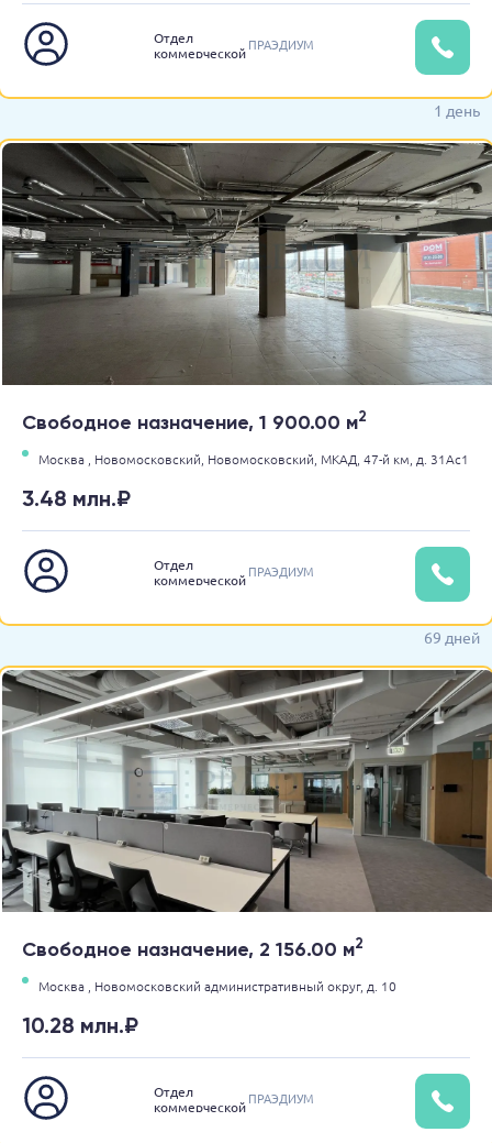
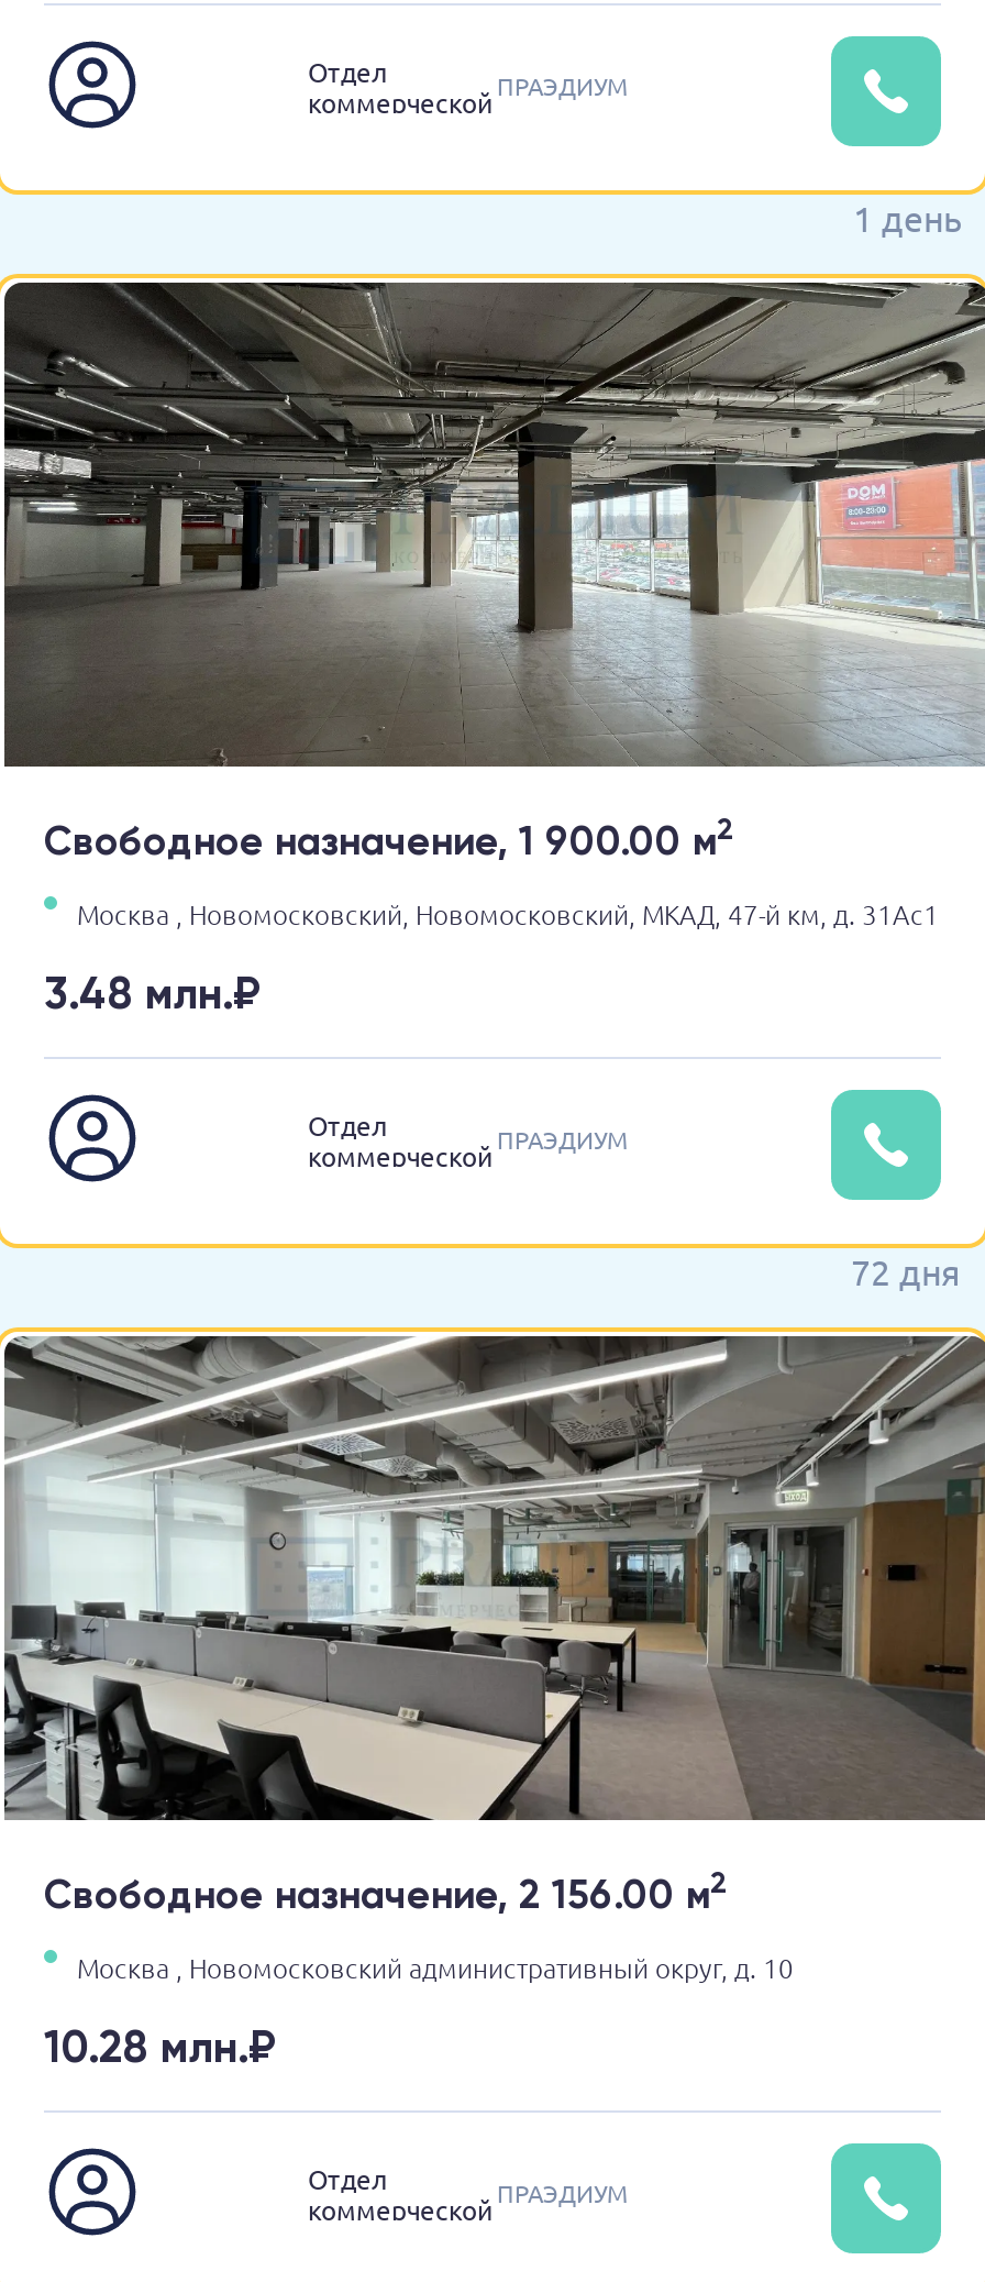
- 69 дней
+ 72 дня
